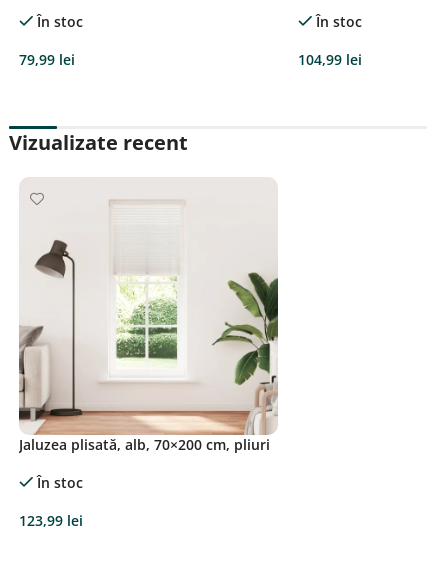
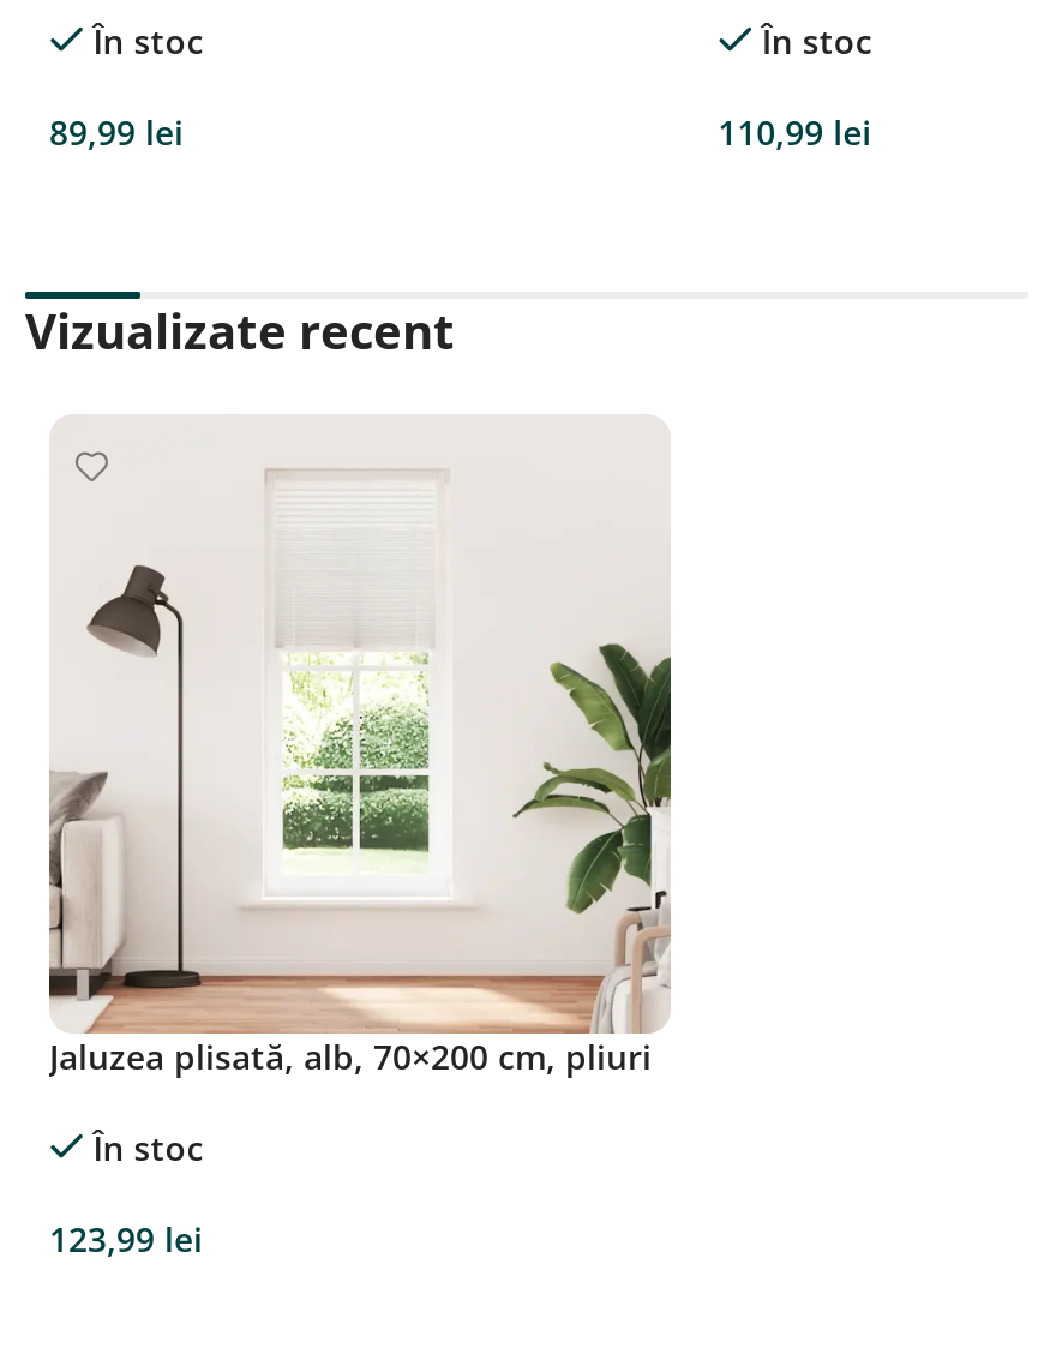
- 79,99 lei
+ 89,99 lei

- 104,99 lei
+ 110,99 lei
